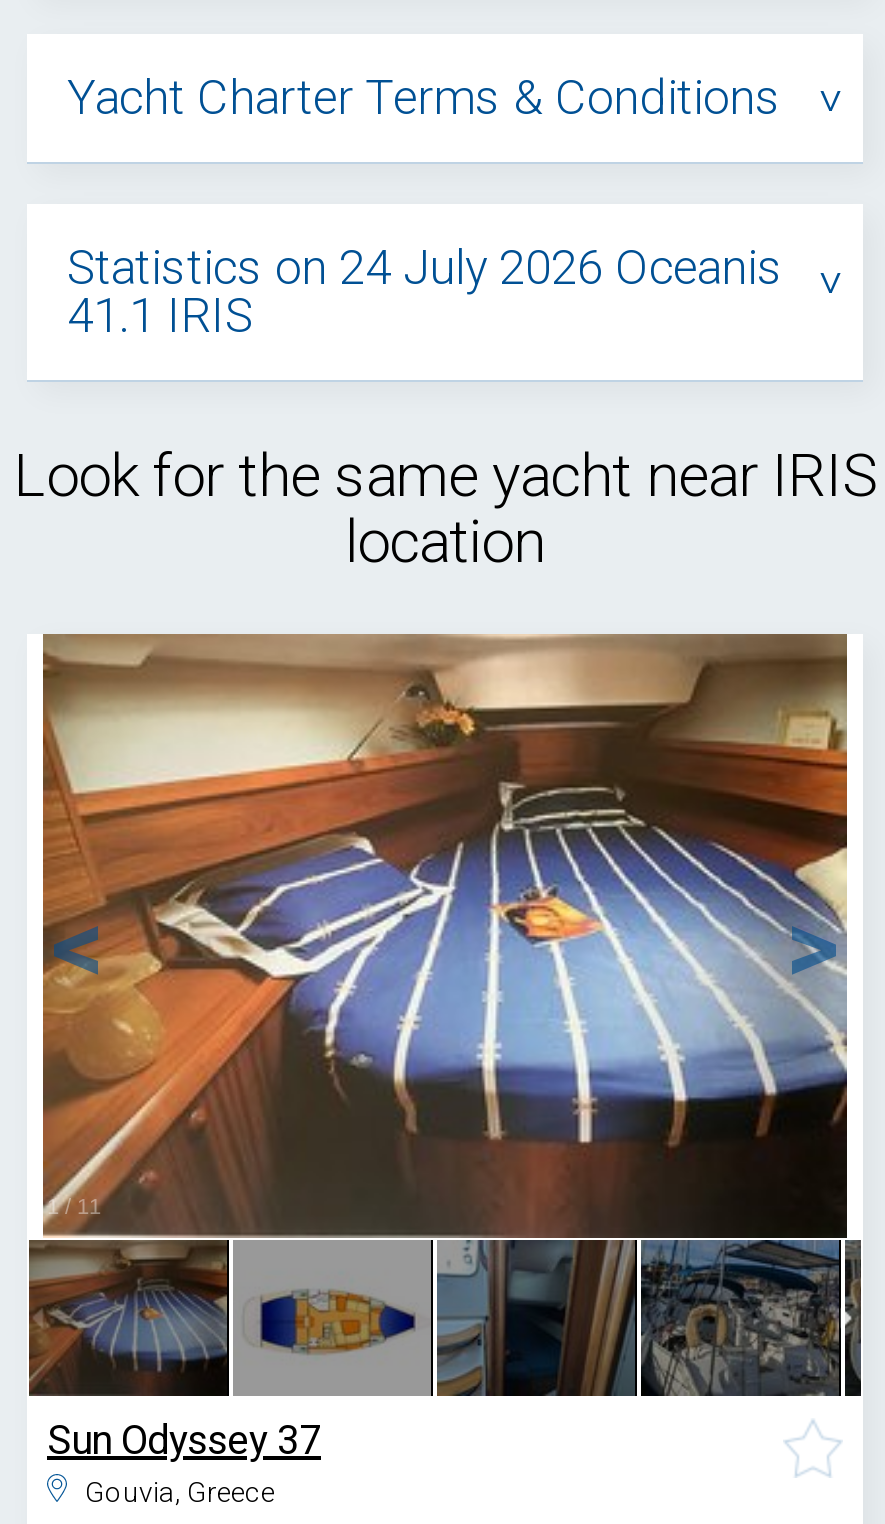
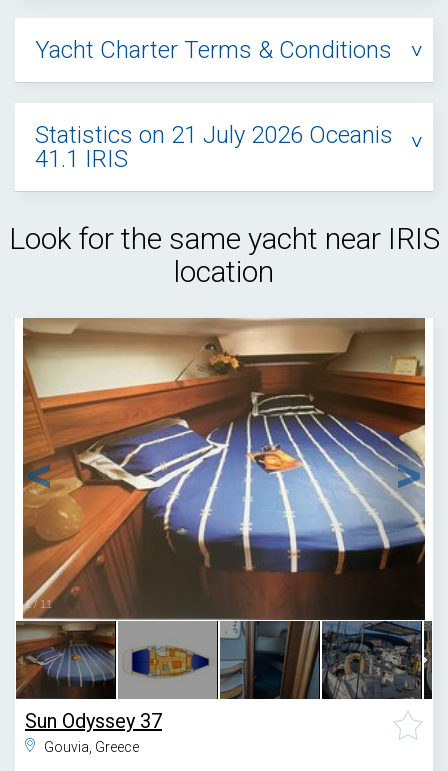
- Statistics on 24 July 2026 Oceanis
+ Statistics on 21 July 2026 Oceanis
